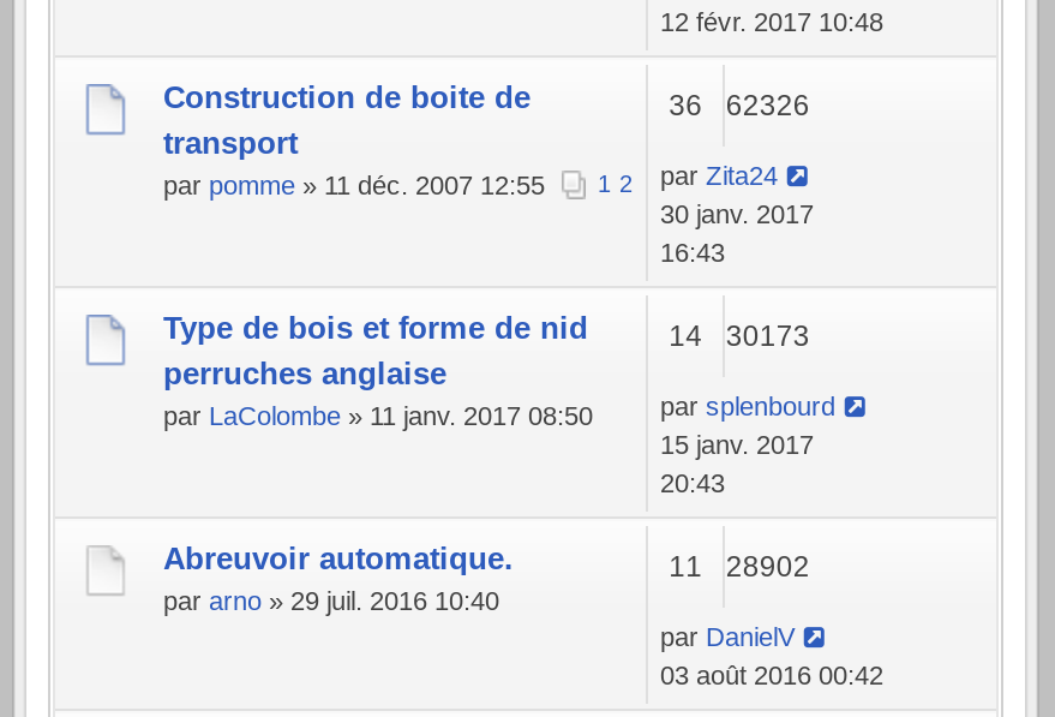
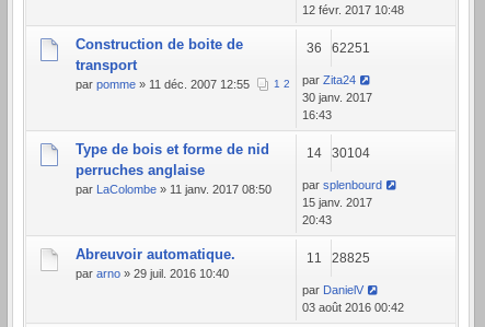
- 36 62326
+ 36 62251

- 14 30173
+ 14 30104

- 11 28902
+ 11 28825
